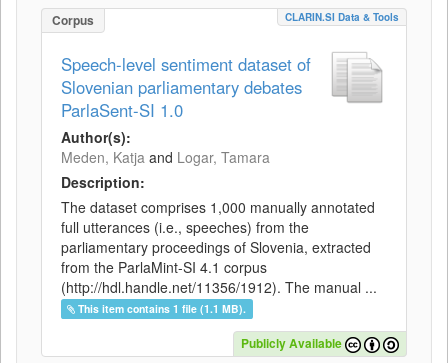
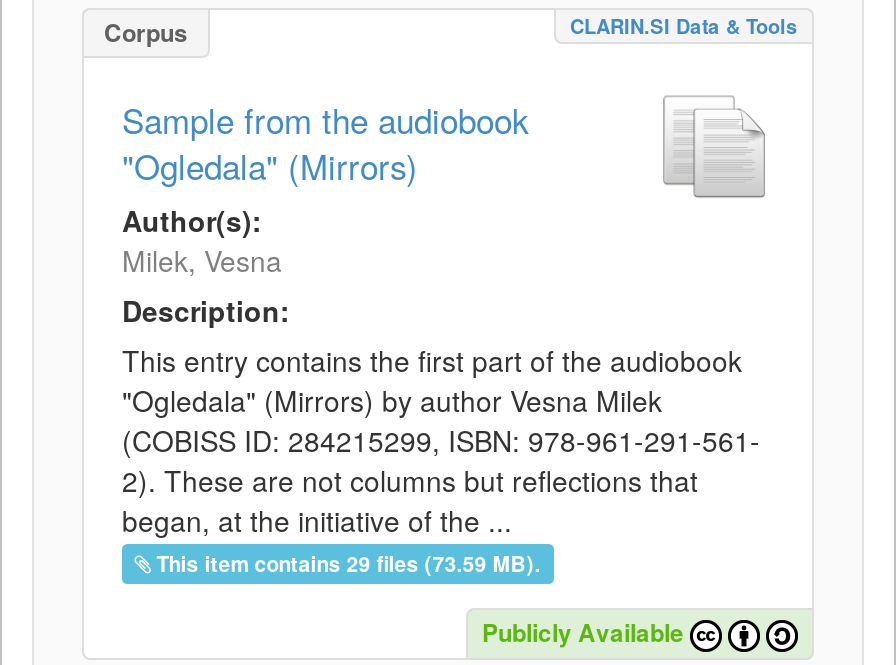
- Speech-level sentiment dataset of
- Slovenian parliamentary debates
- ParlaSent-SI 1.0
+ Sample from the audiobook
+ "Ogledala" (Mirrors)

- Meden, Katja and Logar, Tamara
+ Milek, Vesna

- The dataset comprises 1,000 manually annotated
- full utterances (i.e., speeches) from the
- parliamentary proceedings of Slovenia, extracted
- from the ParlaMint-SI 4.1 corpus
- (http://hdl.handle.net/11356/1912). The manual ...
- This item contains 1 file (1.1 MB).
+ This entry contains the first part of the audiobook
+ "Ogledala" (Mirrors) by author Vesna Milek
+ (COBISS ID: 284215299, ISBN: 978-961-291-561-
+ 2). These are not columns but reflections that
+ began, at the initiative of the ...
+ This item contains 29 files (73.59 MB).
